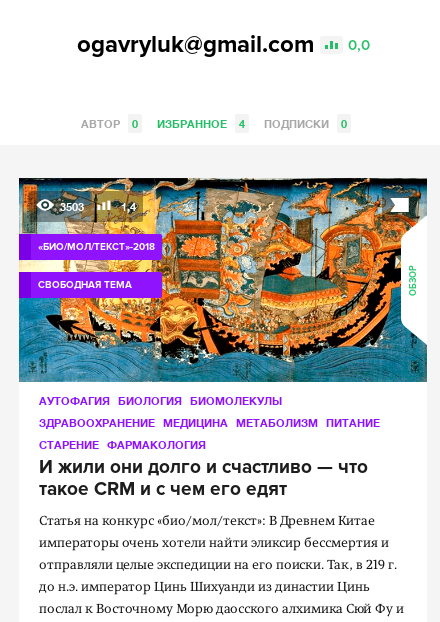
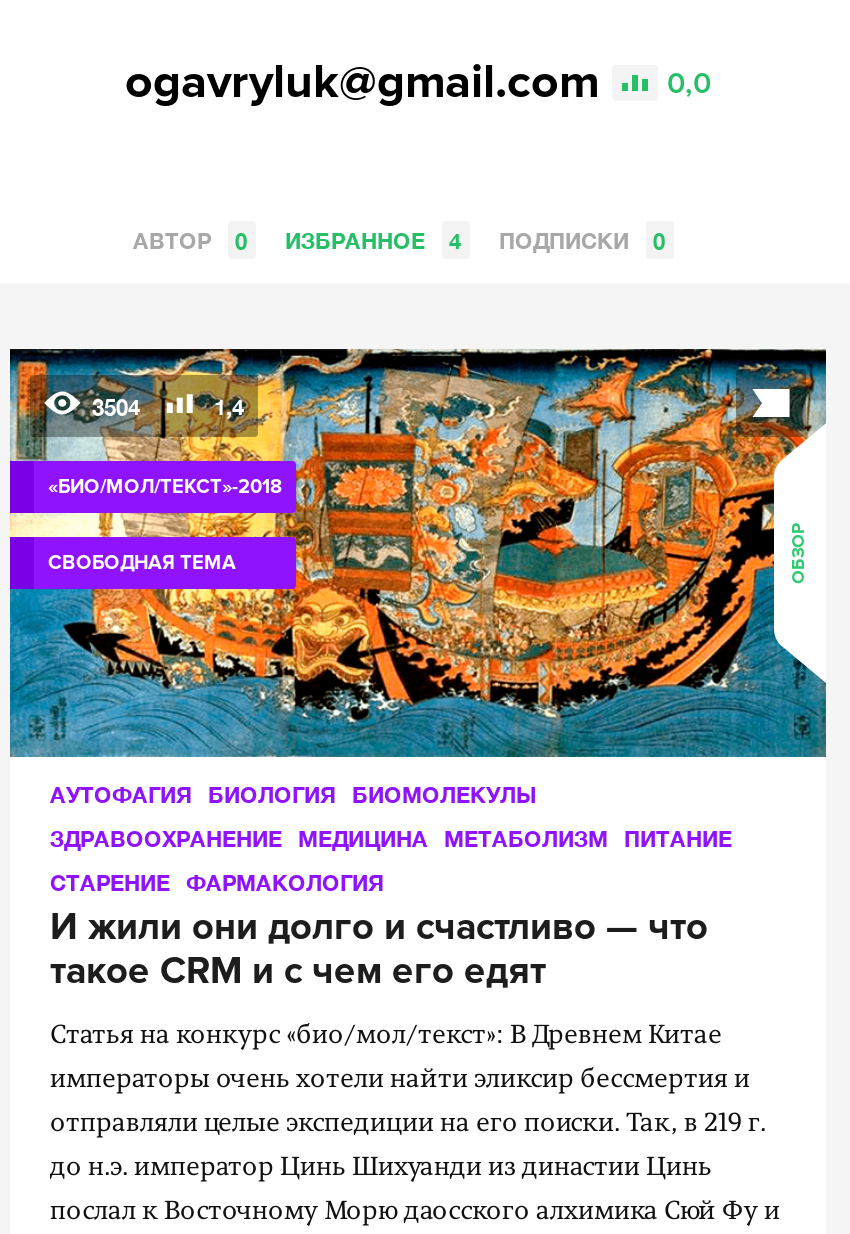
- 3503
+ 3504
